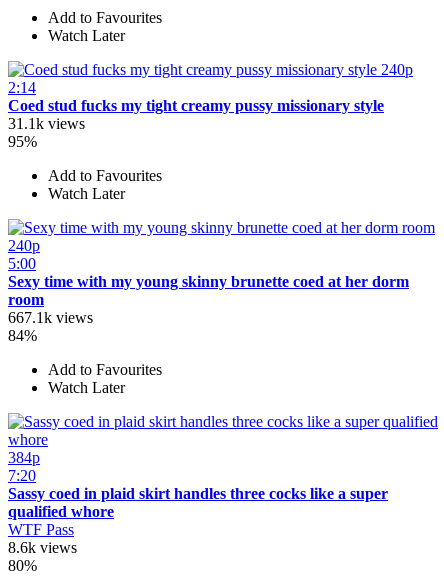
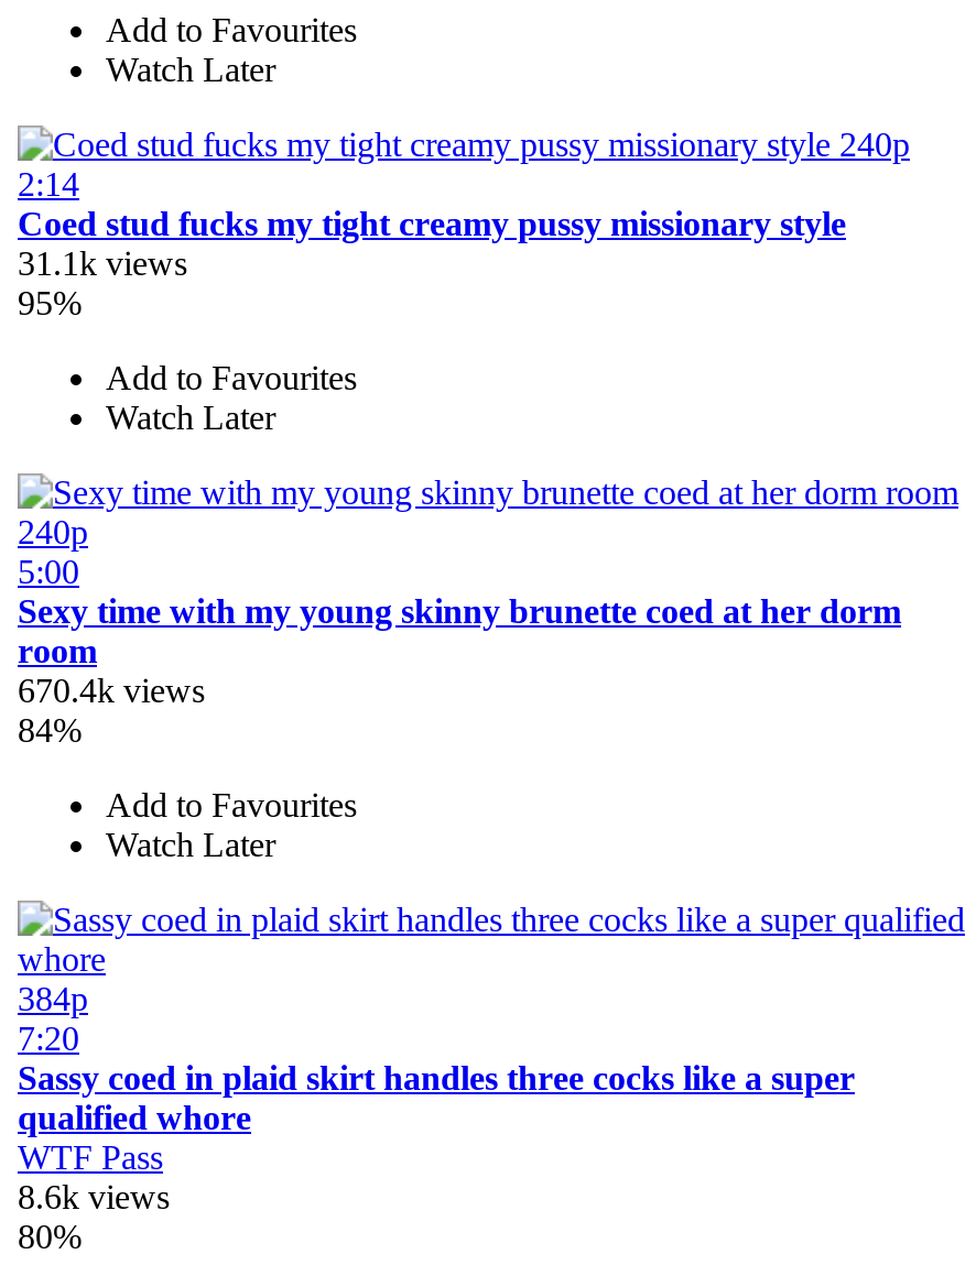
- 667.1k views
+ 670.4k views
